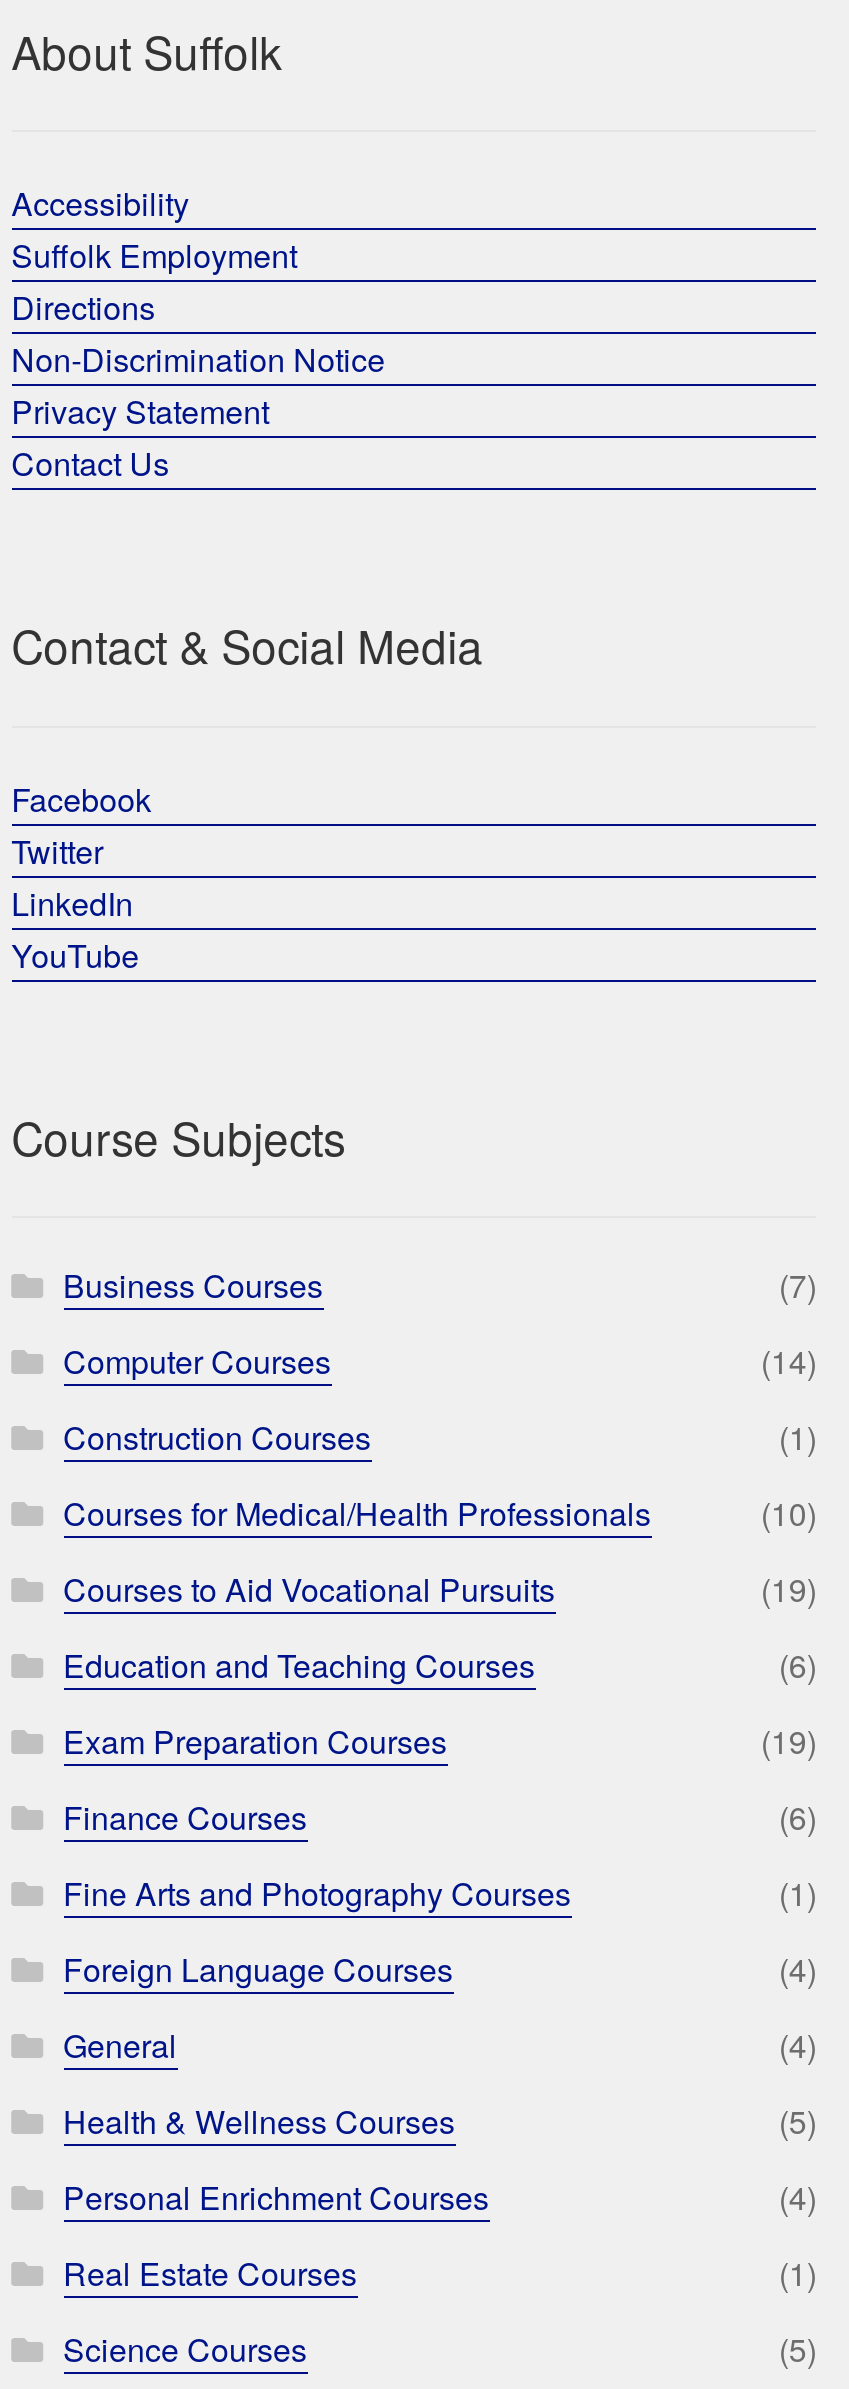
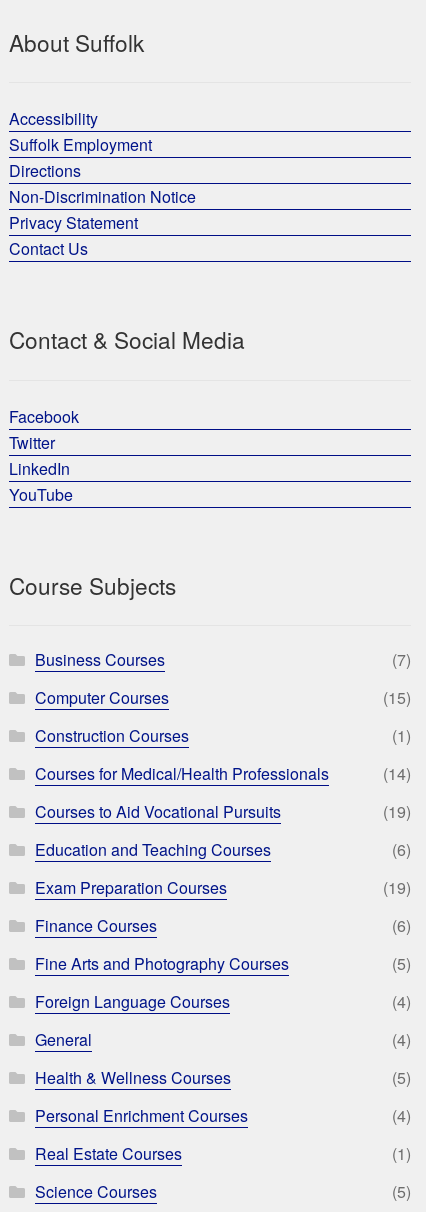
- (14)
+ (15)

- (10)
+ (14)

- (1)
+ (5)
